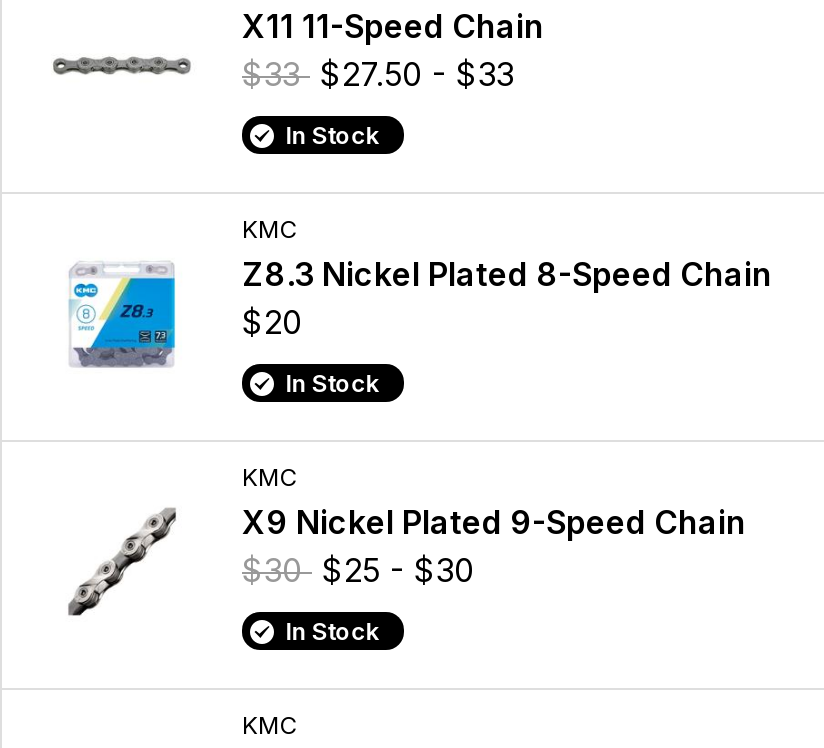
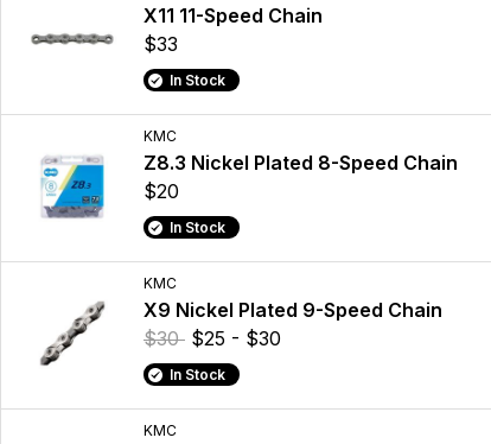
- $33 $27.50 - $33
+ $33
